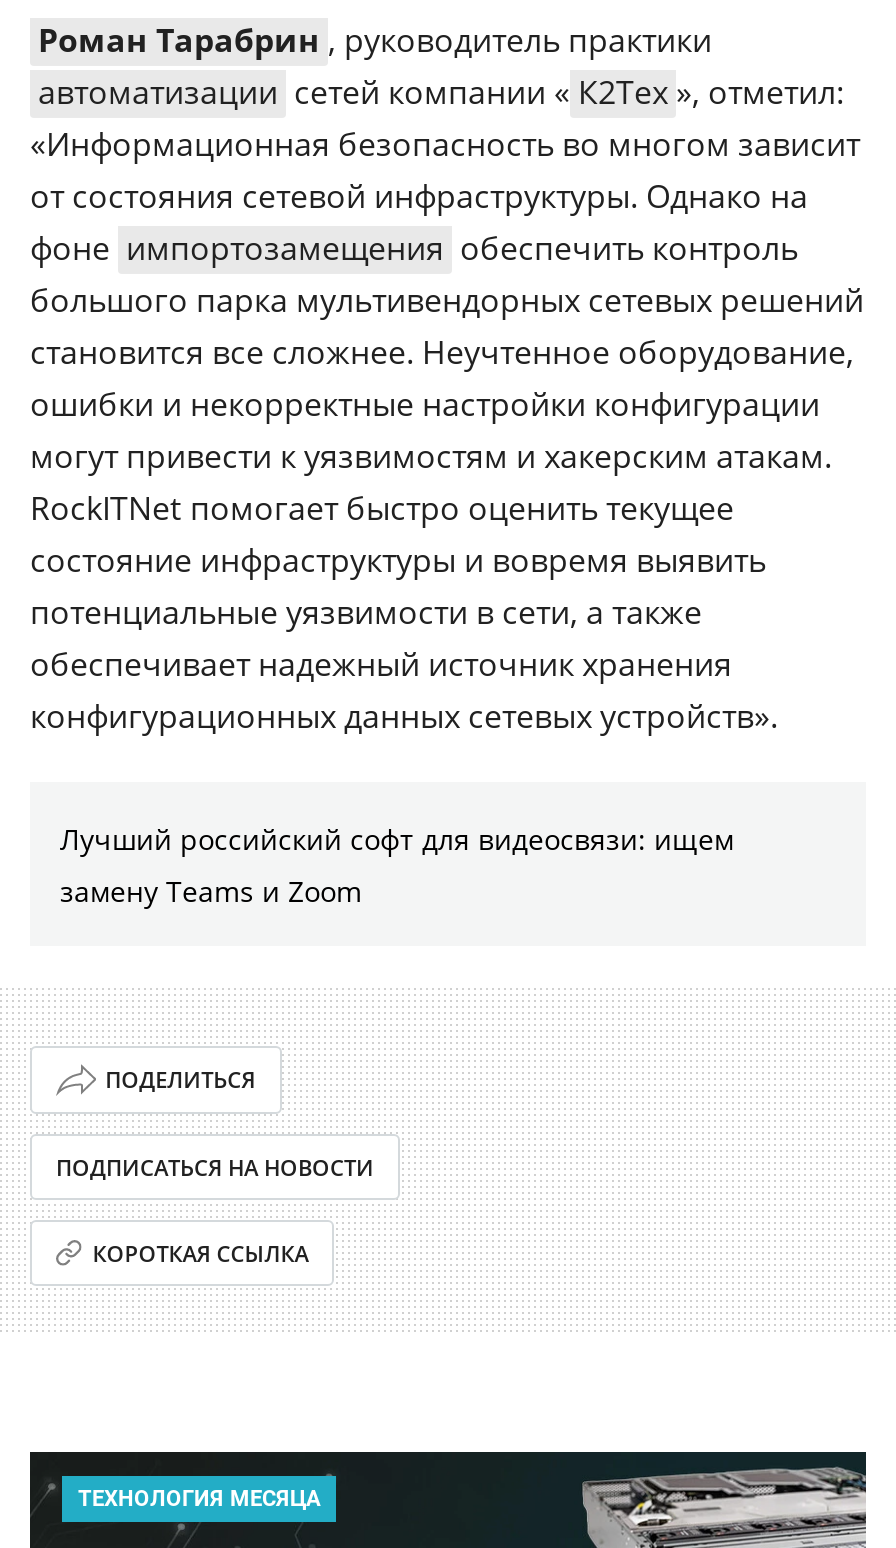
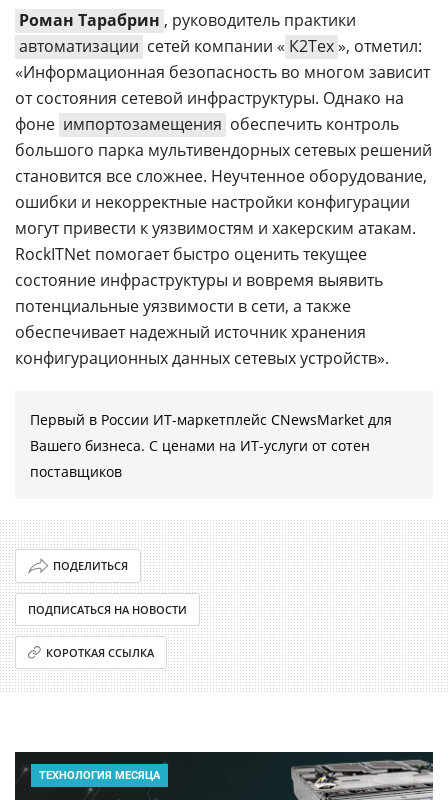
- Лучший российский софт для видеосвязи: ищем
- замену Teams и Zoom
+ Первый в России ИТ-маркетплейс CNewsMarket для
+ Вашего бизнеса. С ценами на ИТ-услуги от сотен
+ поставщиков
